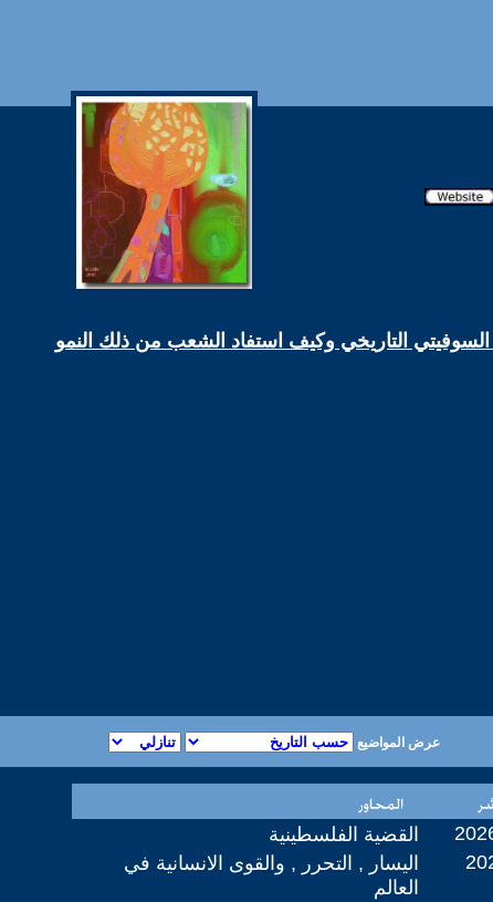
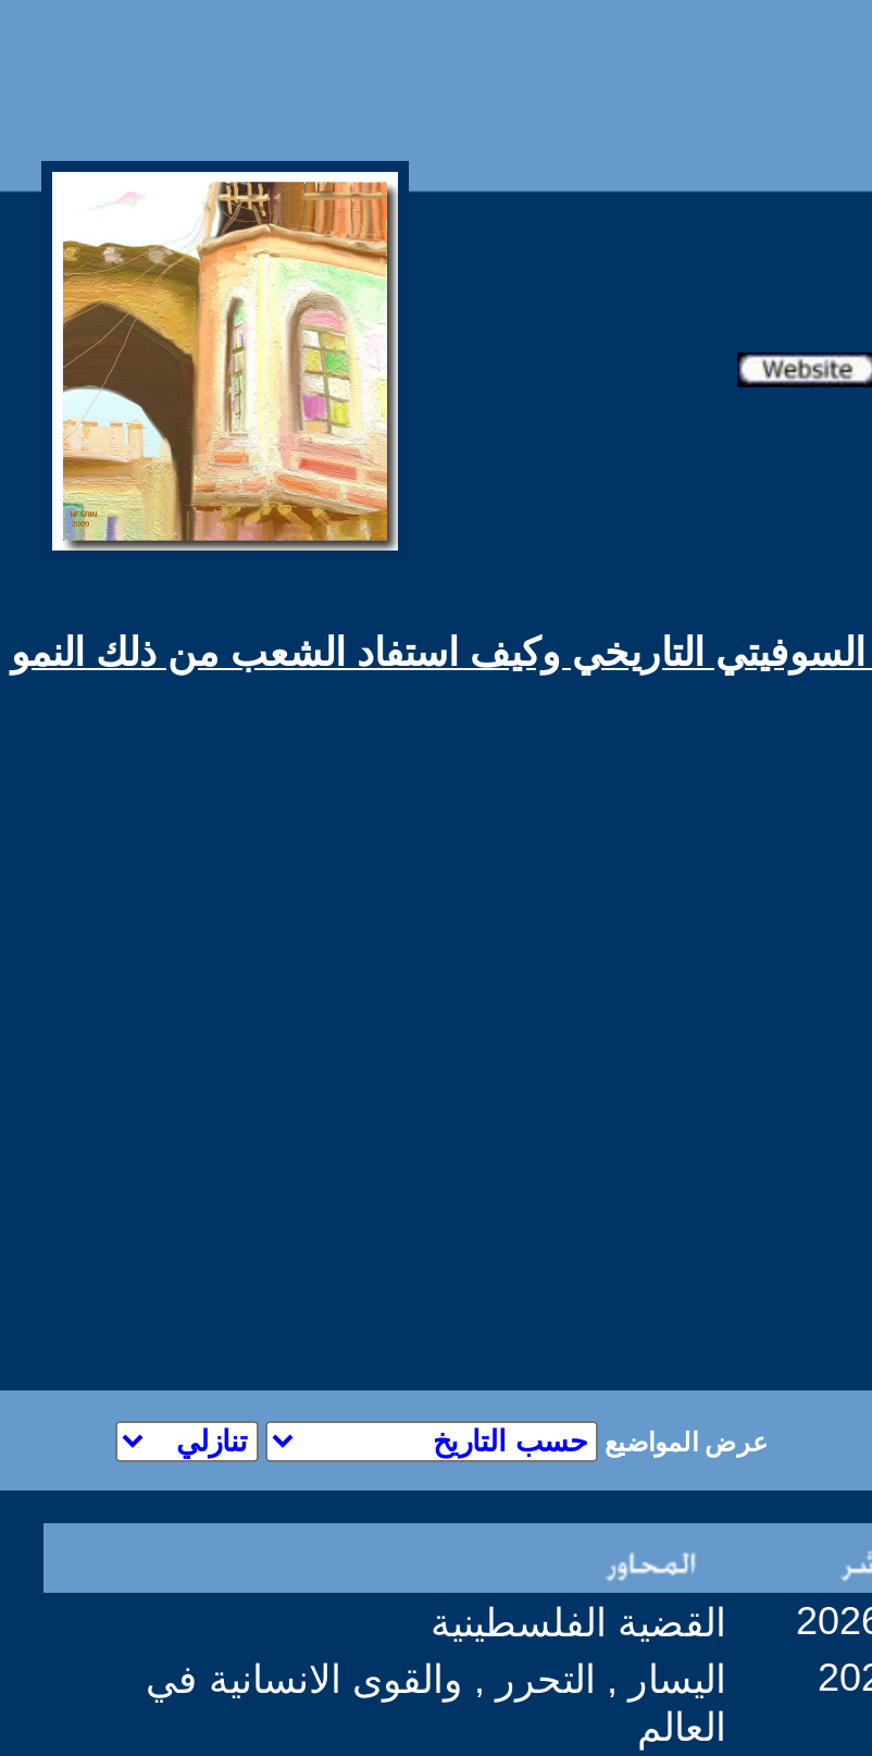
- [image]
+ [image]
